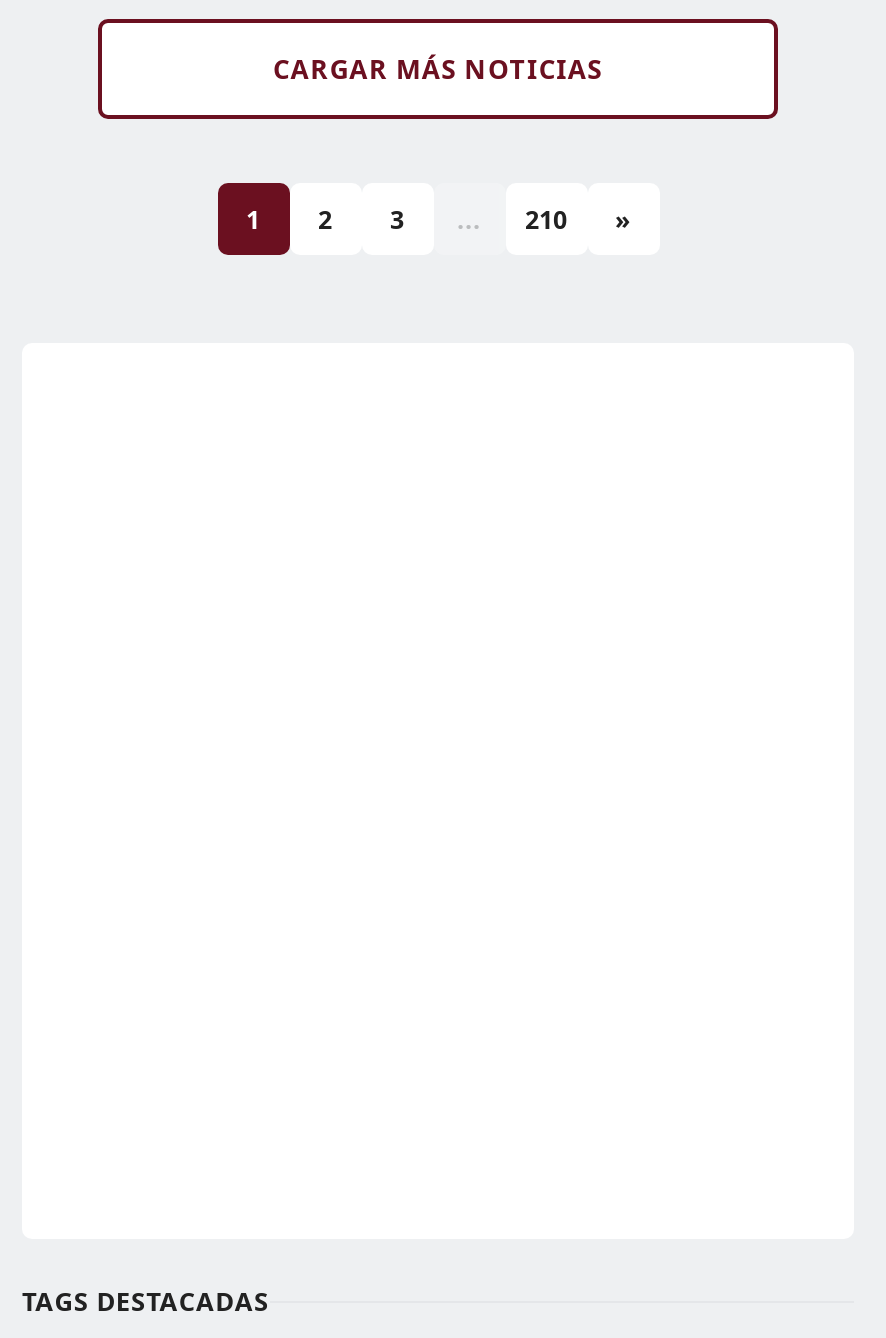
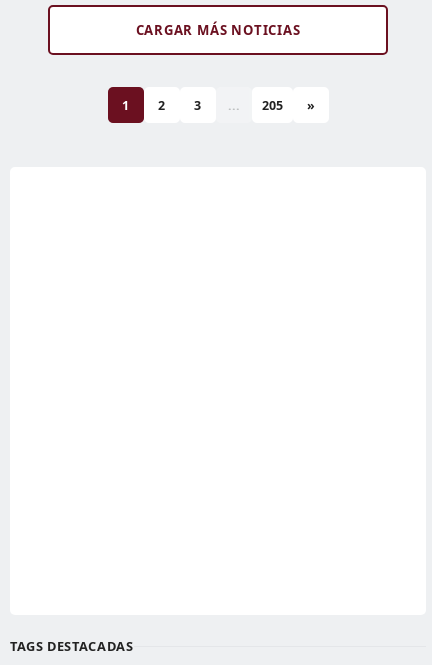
- 210
+ 205
